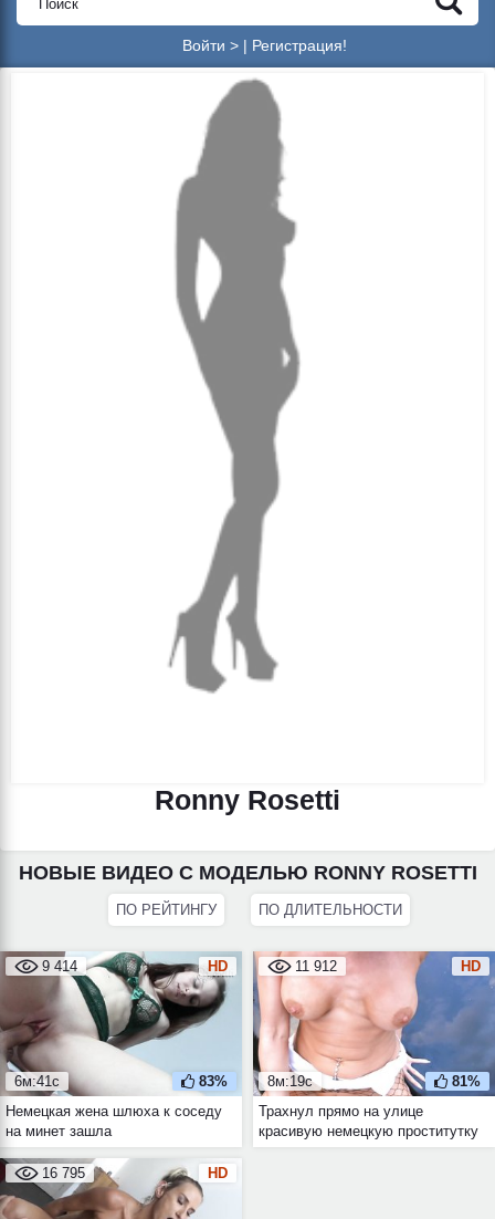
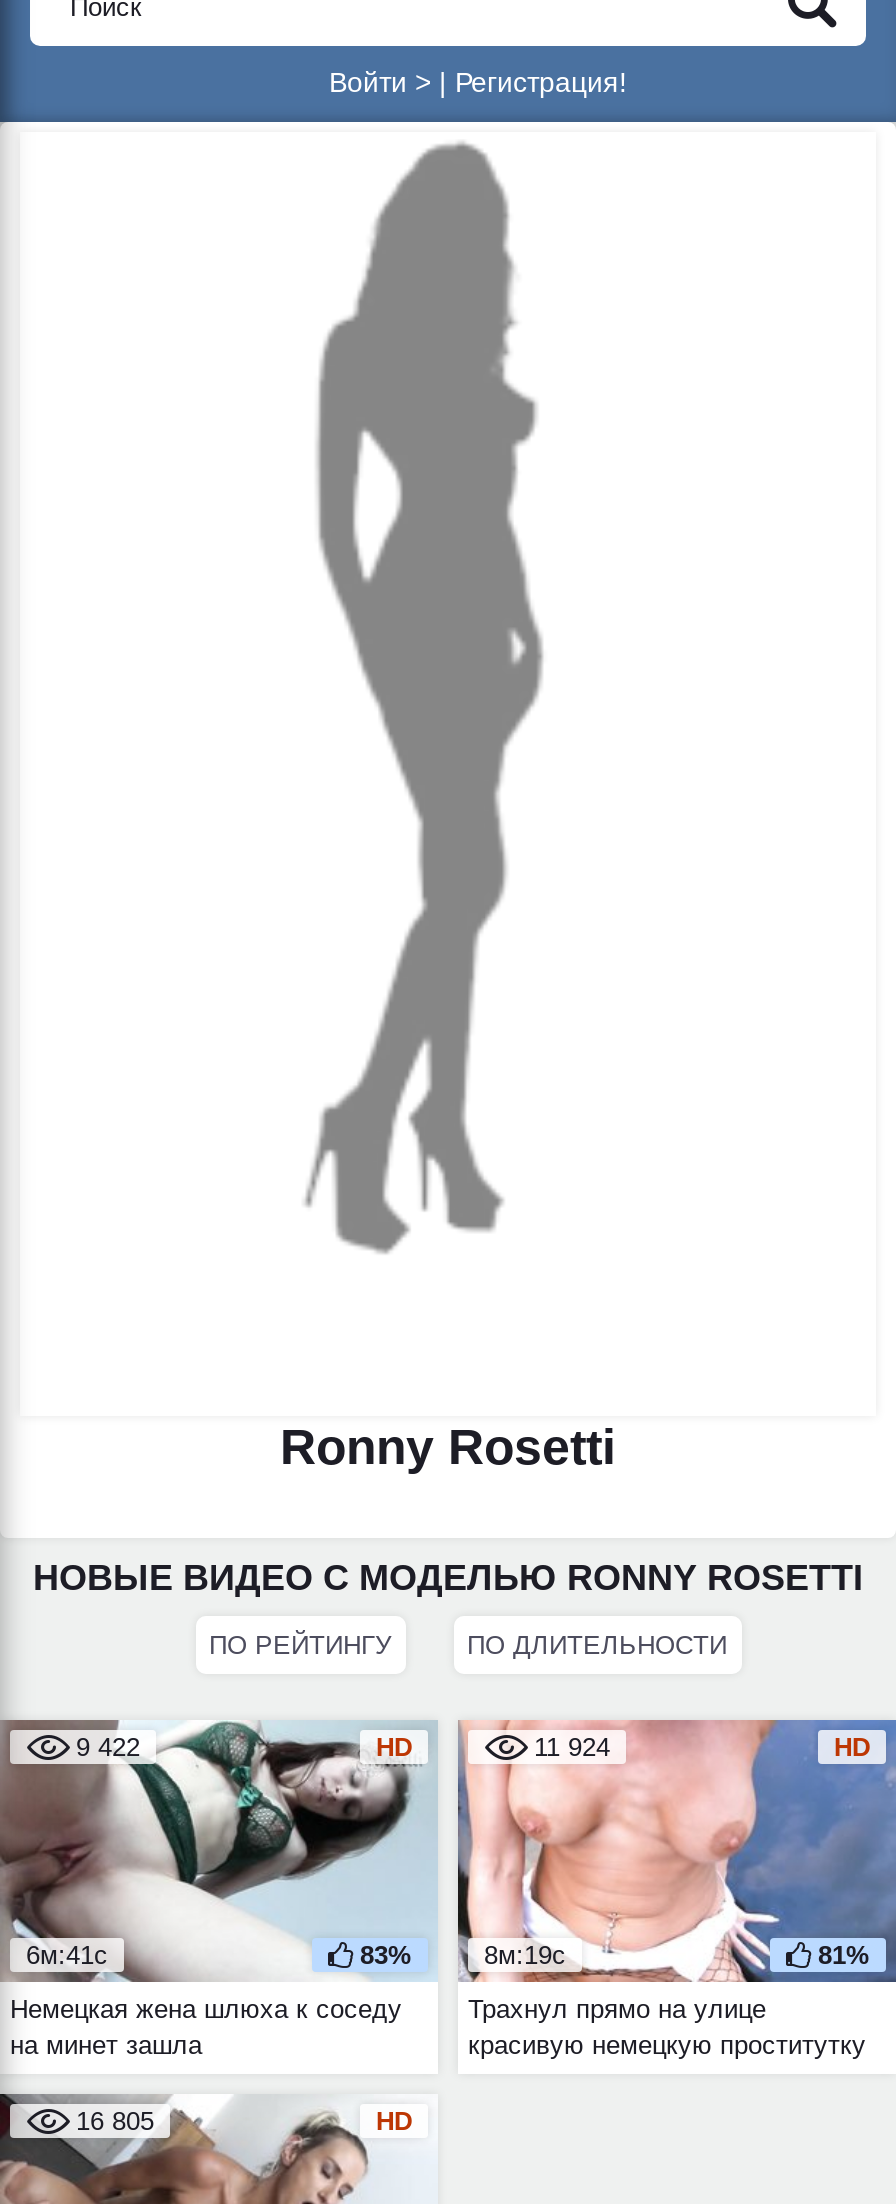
- 9 414
+ 9 422

- 11 912
+ 11 924

- 16 795
+ 16 805
